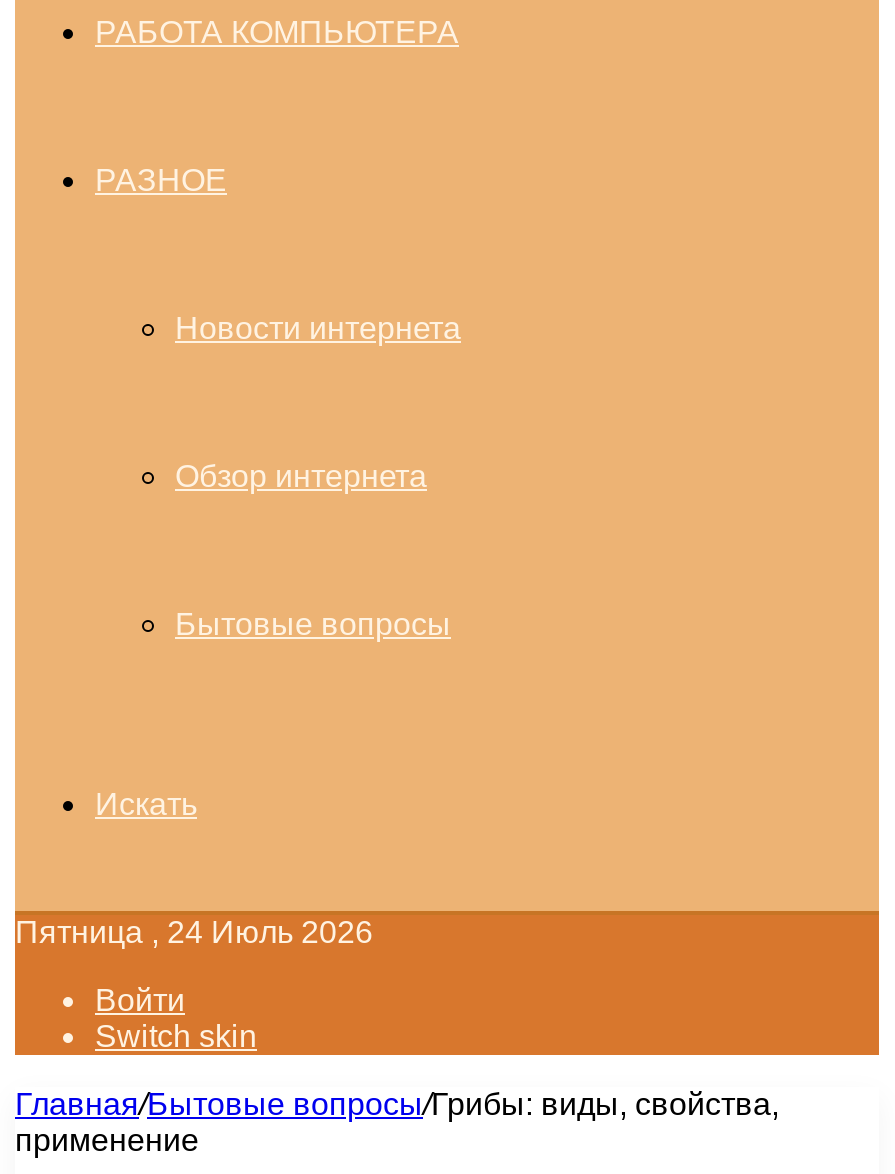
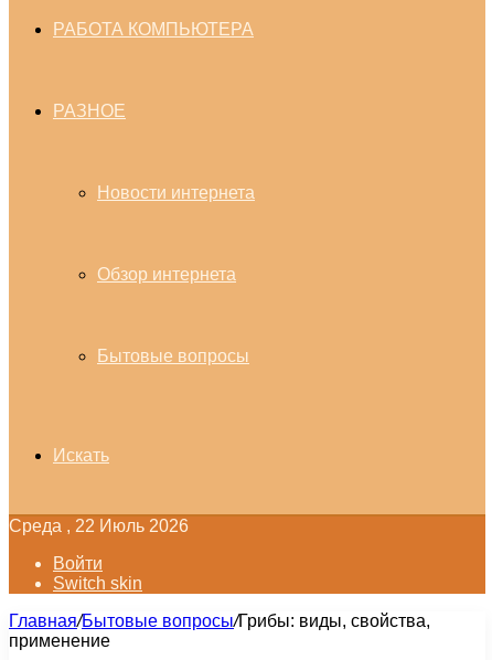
- Пятница , 24 Июль 2026
+ Среда , 22 Июль 2026
